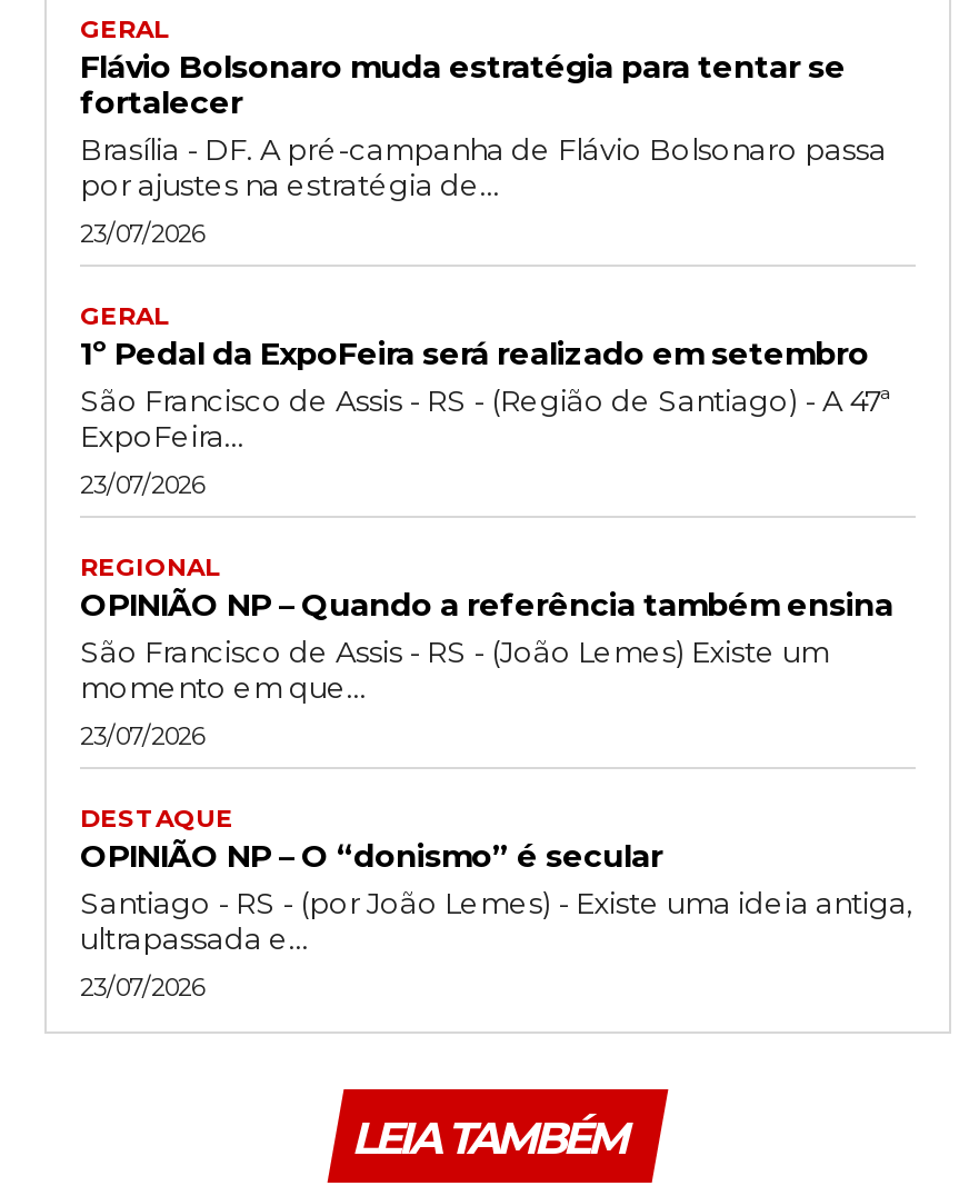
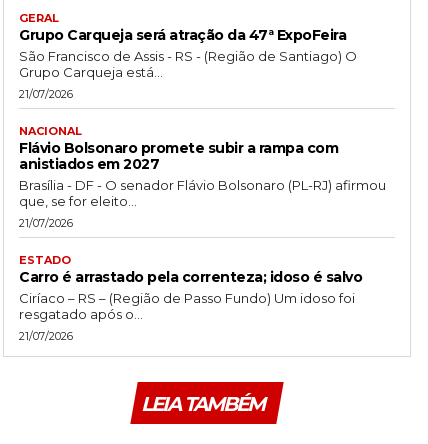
- Flávio Bolsonaro muda estratégia para tentar se
- fortalecer
- Brasília - DF. A pré-campanha de Flávio Bolsonaro passa
- por ajustes na estratégia de...
- 23/07/2026
- GERAL
- 1º Pedal da ExpoFeira será realizado em setembro
- São Francisco de Assis - RS - (Região de Santiago) - A 47ª
- ExpoFeira...
- 23/07/2026
- REGIONAL
- OPINIÃO NP – Quando a referência também ensina
- São Francisco de Assis - RS - (João Lemes) Existe um
- momento em que...
- 23/07/2026
- DESTAQUE
- OPINIÃO NP – O “donismo” é secular
- Santiago - RS - (por João Lemes) - Existe uma ideia antiga,
- ultrapassada e...
- 23/07/2026
+ Grupo Carqueja será atração da 47ª ExpoFeira
+ São Francisco de Assis - RS - (Região de Santiago) O
+ Grupo Carqueja está...
+ 21/07/2026
+ NACIONAL
+ Flávio Bolsonaro promete subir a rampa com
+ anistiados em 2027
+ Brasília - DF - O senador Flávio Bolsonaro (PL-RJ) afirmou
+ que, se for eleito...
+ 21/07/2026
+ ESTADO
+ Carro é arrastado pela correnteza; idoso é salvo
+ Ciríaco – RS – (Região de Passo Fundo) Um idoso foi
+ resgatado após o...
+ 21/07/2026
